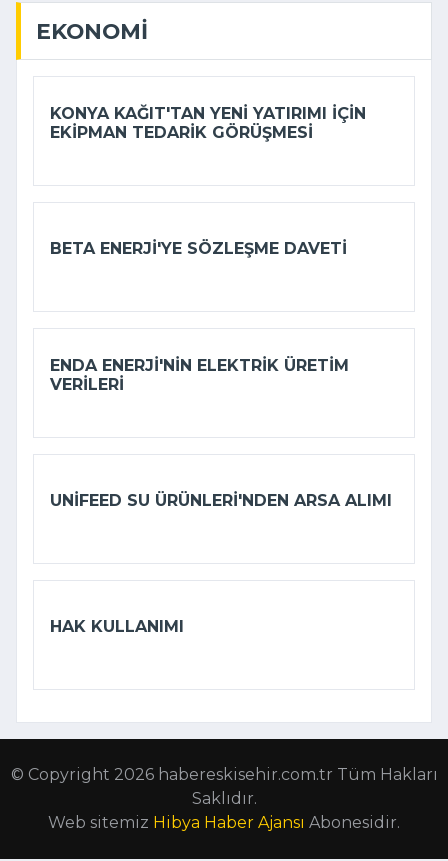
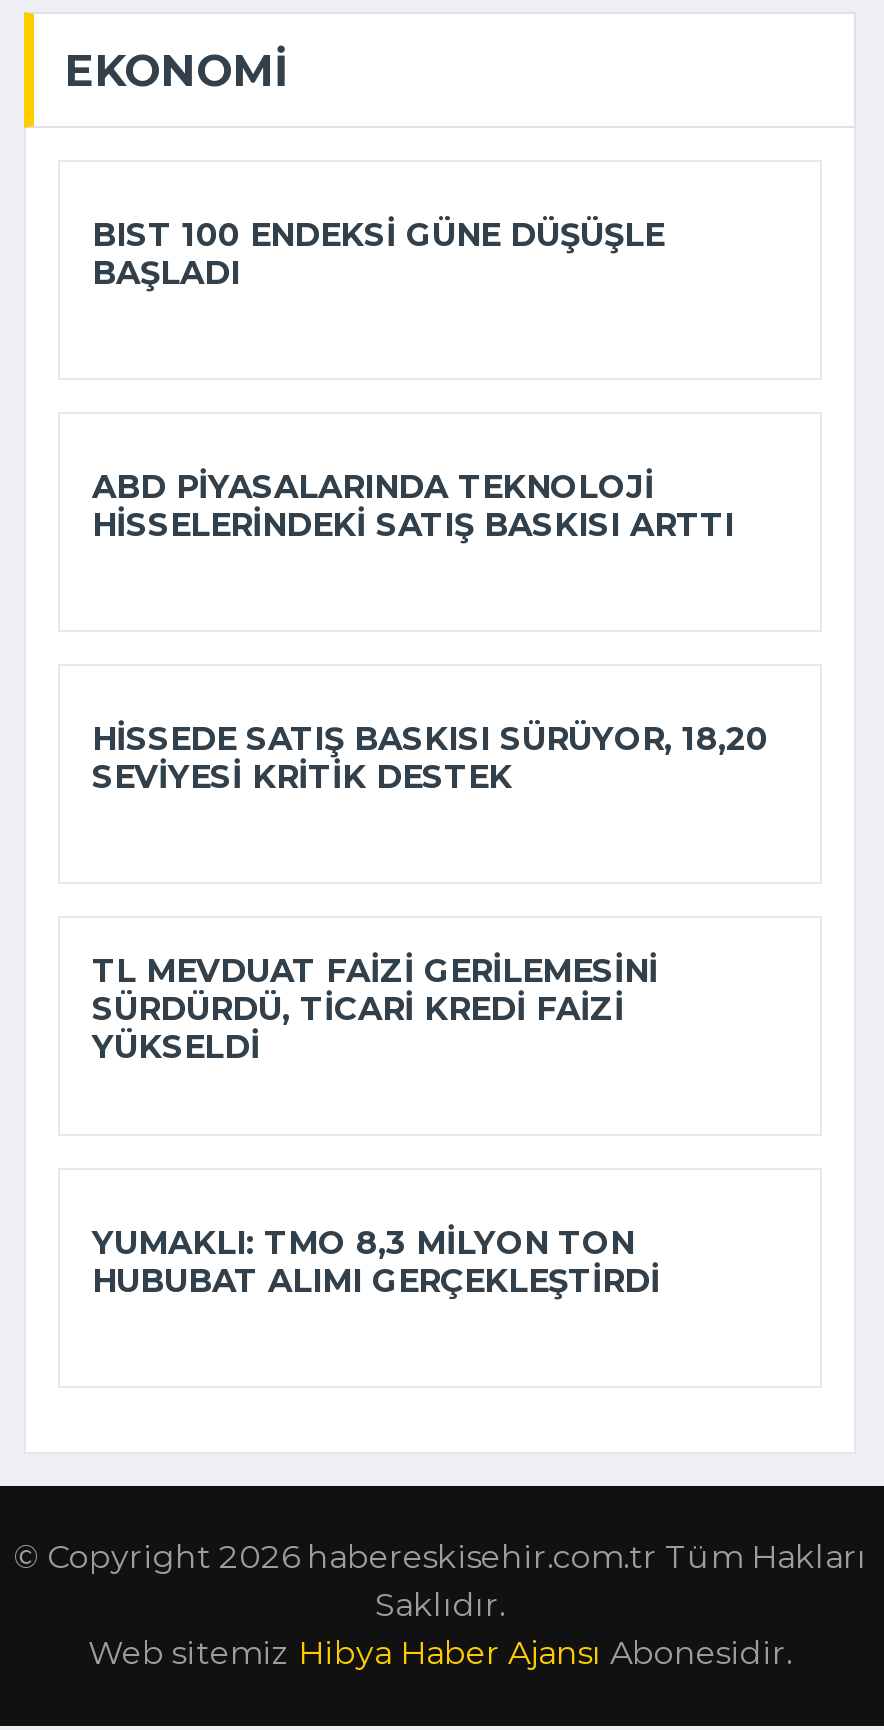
- KONYA KAĞIT'TAN YENI YATIRIMI IÇIN
- EKIPMAN TEDARIK GÖRÜŞMESI
+ BIST 100 ENDEKSI GÜNE DÜŞÜŞLE
+ BAŞLADI

- BETA ENERJI'YE SÖZLEŞME DAVETI
+ ABD PIYASALARINDA TEKNOLOJI
+ HISSELERINDEKI SATIŞ BASKISI ARTTI

- ENDA ENERJI'NIN ELEKTRIK ÜRETIM
- VERILERI
+ HISSEDE SATIŞ BASKISI SÜRÜYOR, 18,20
+ SEVIYESI KRITIK DESTEK

- UNIFEED SU ÜRÜNLERI'NDEN ARSA ALIMI
+ TL MEVDUAT FAIZI GERILEMESINI
+ SÜRDÜRDÜ, TICARI KREDI FAIZI
+ YÜKSELDI

- HAK KULLANIMI
+ YUMAKLI: TMO 8,3 MILYON TON
+ HUBUBAT ALIMI GERÇEKLEŞTIRDI
